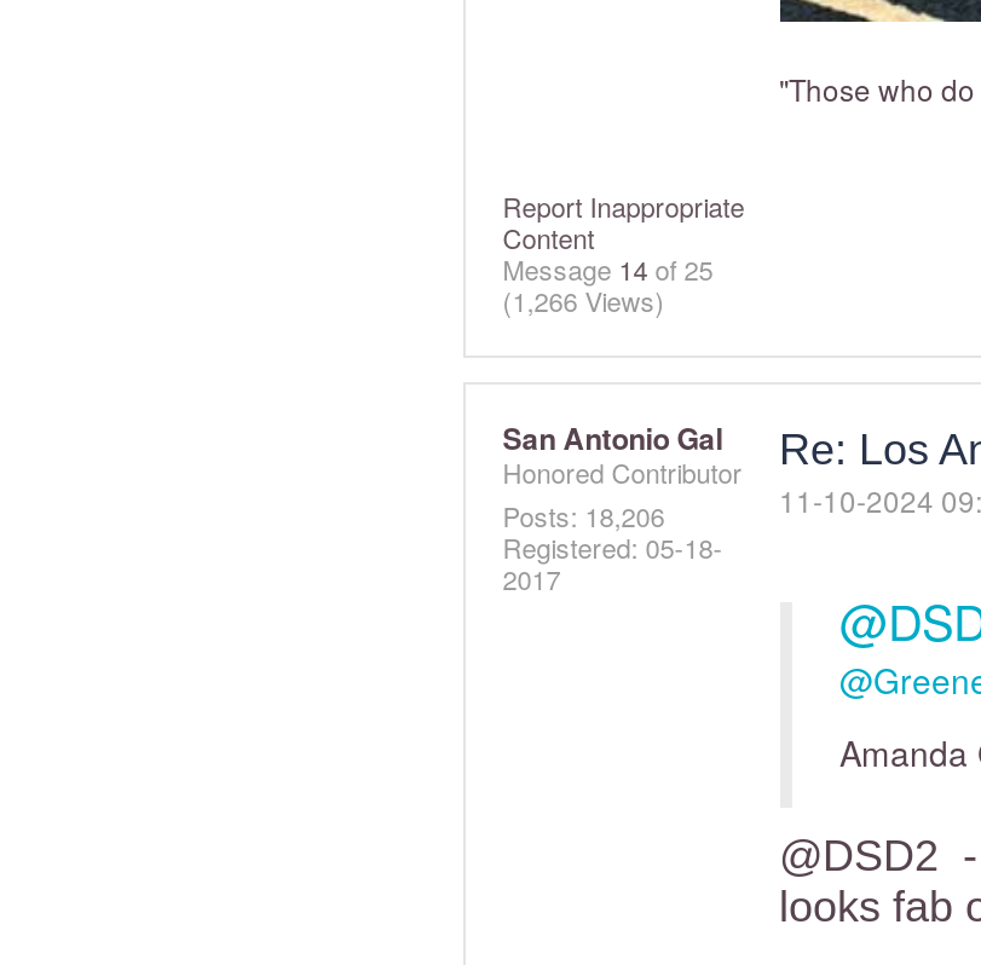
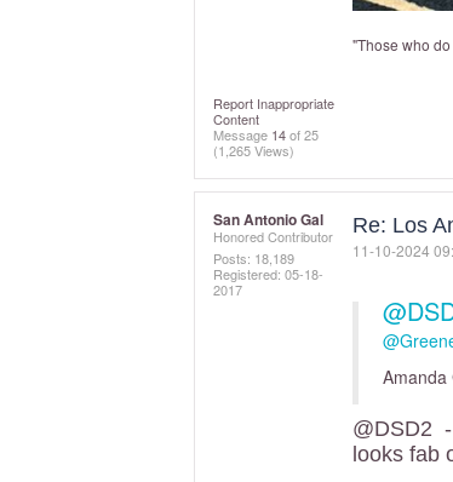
- (1,266 Views)
+ (1,265 Views)

- Posts: 18,206
+ Posts: 18,189
